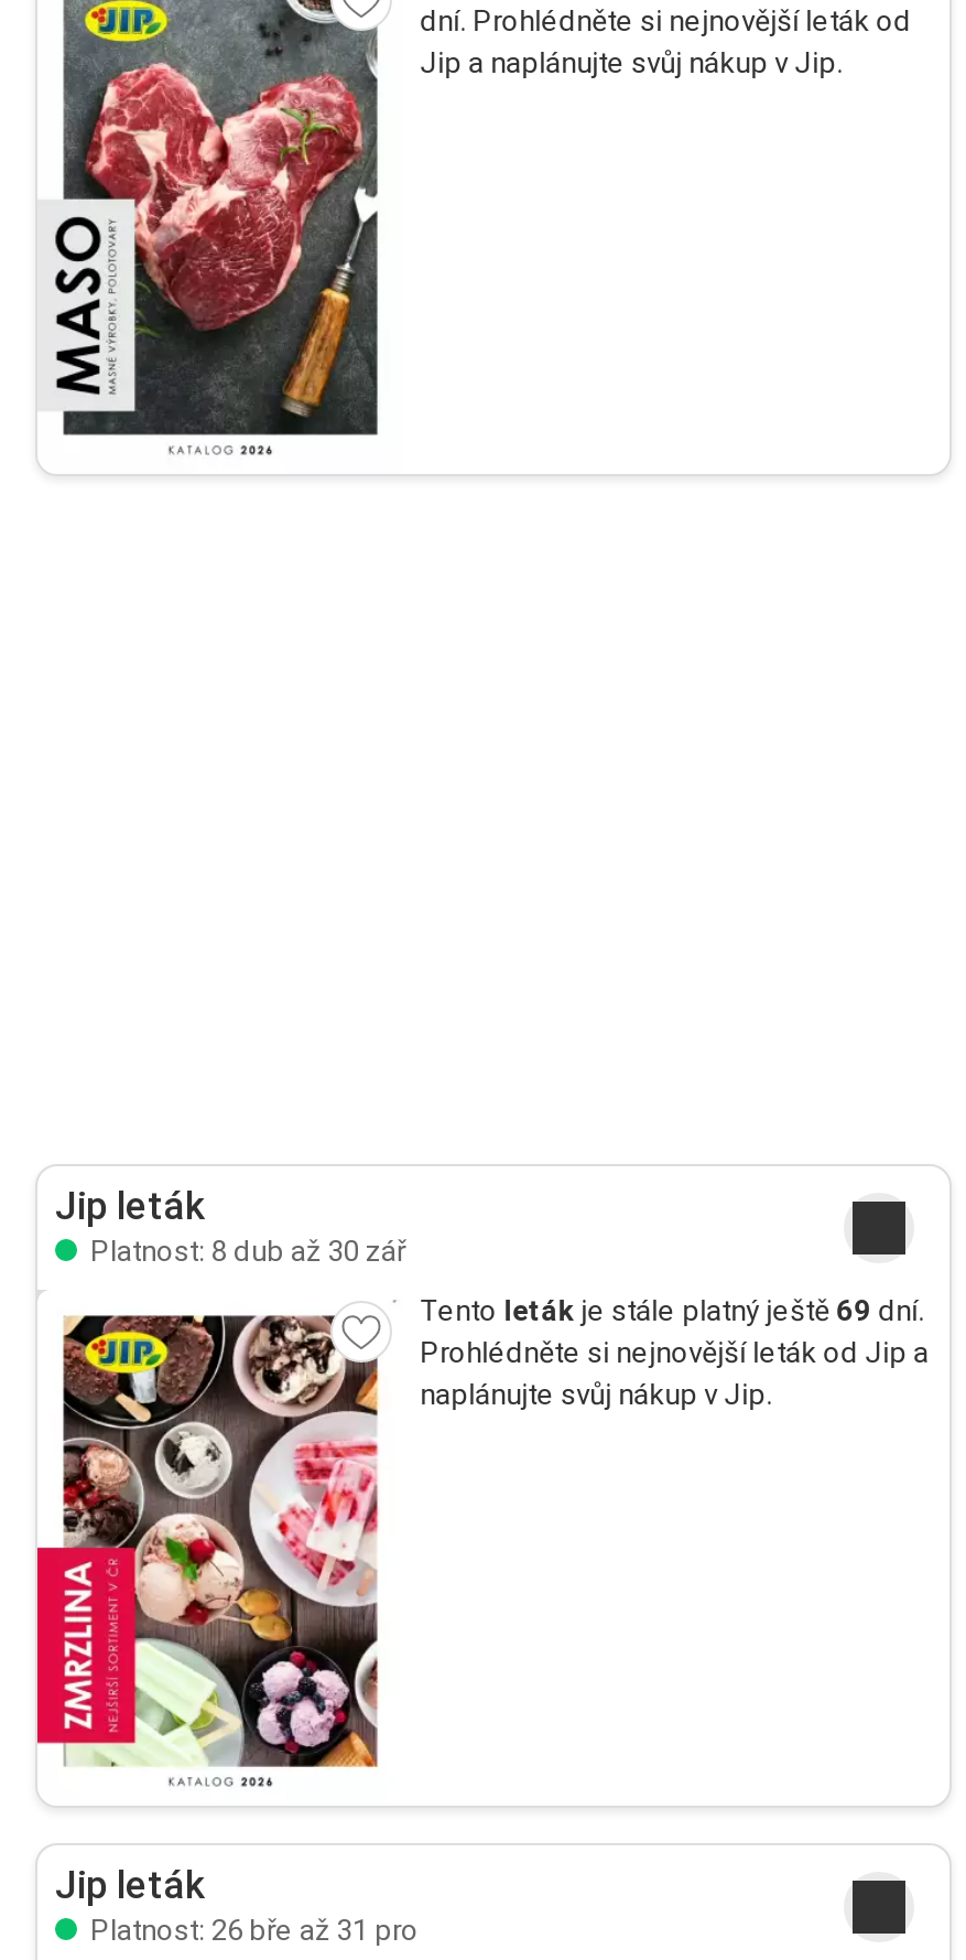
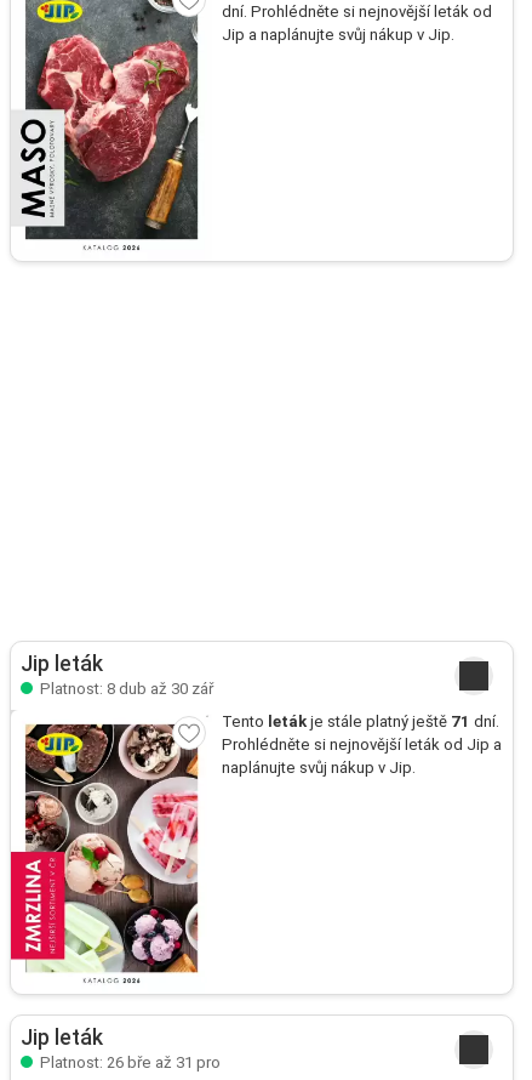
- Tento leták je stále platný ještě 69 dní.
+ Tento leták je stále platný ještě 71 dní.
